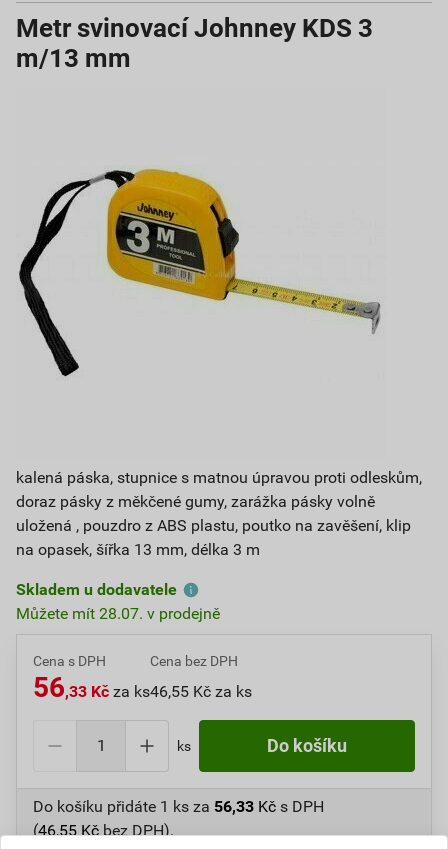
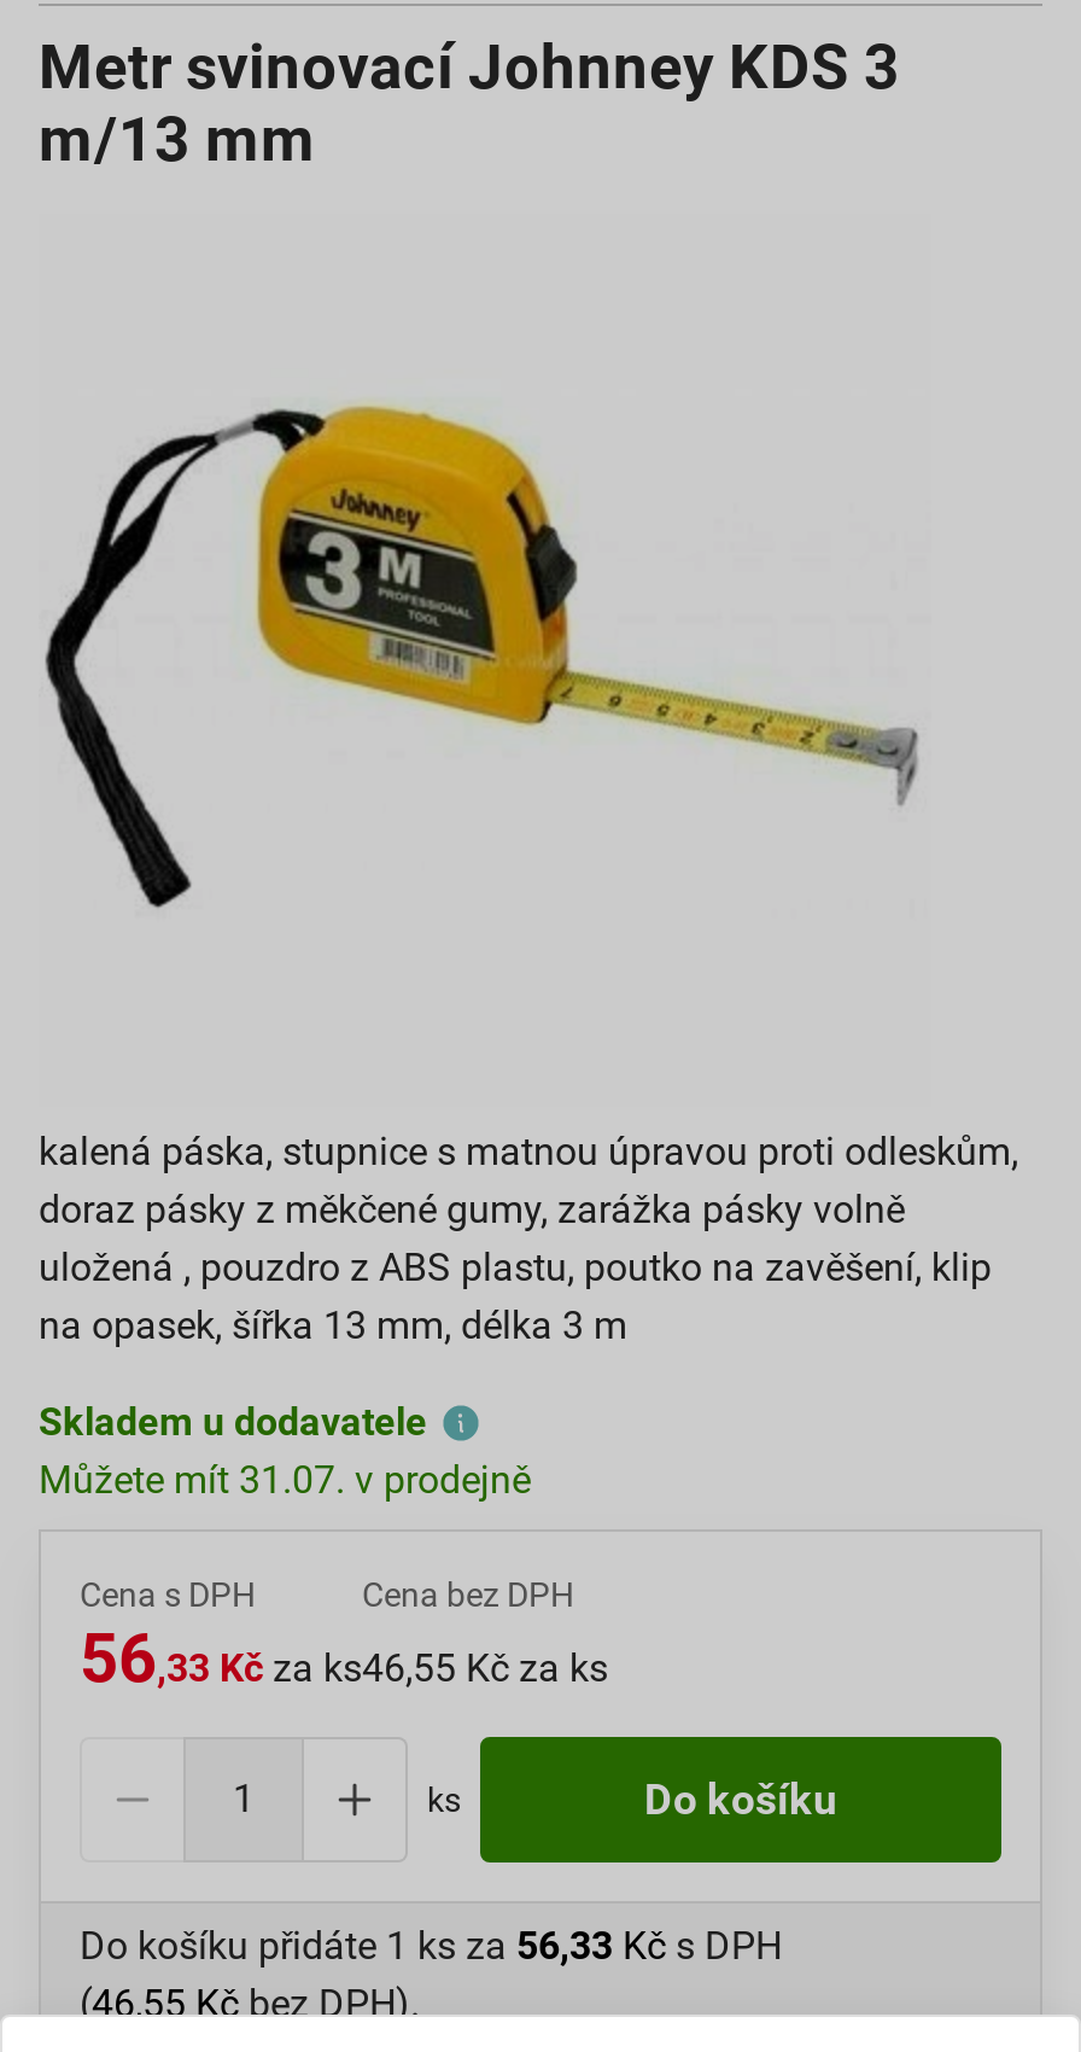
- Můžete mít 28.07. v prodejně
+ Můžete mít 31.07. v prodejně
